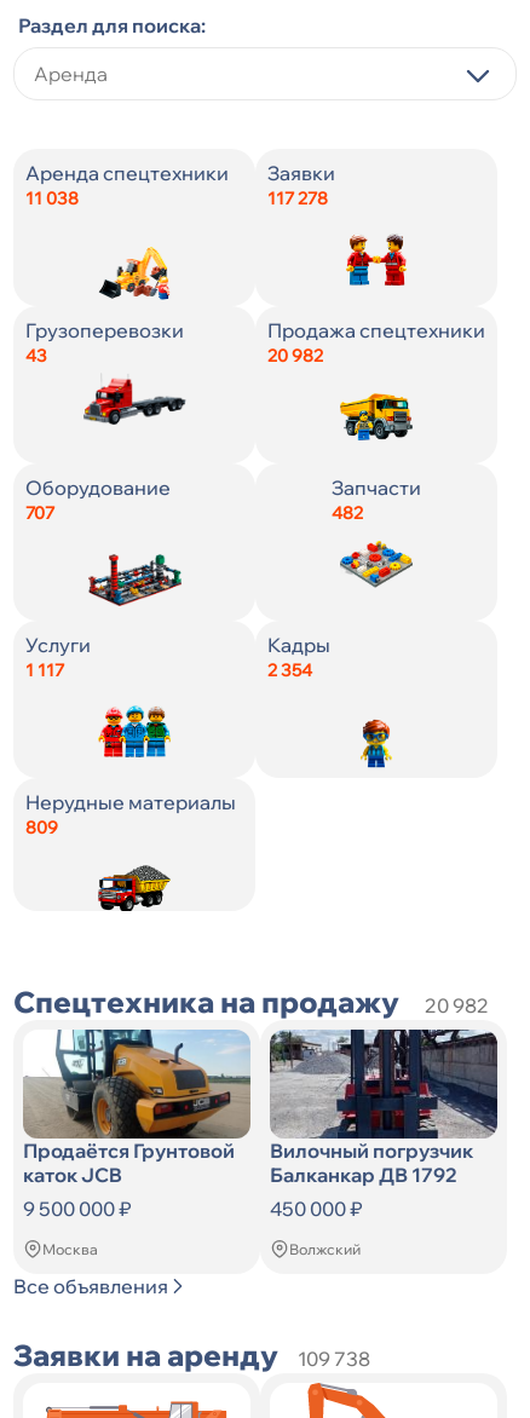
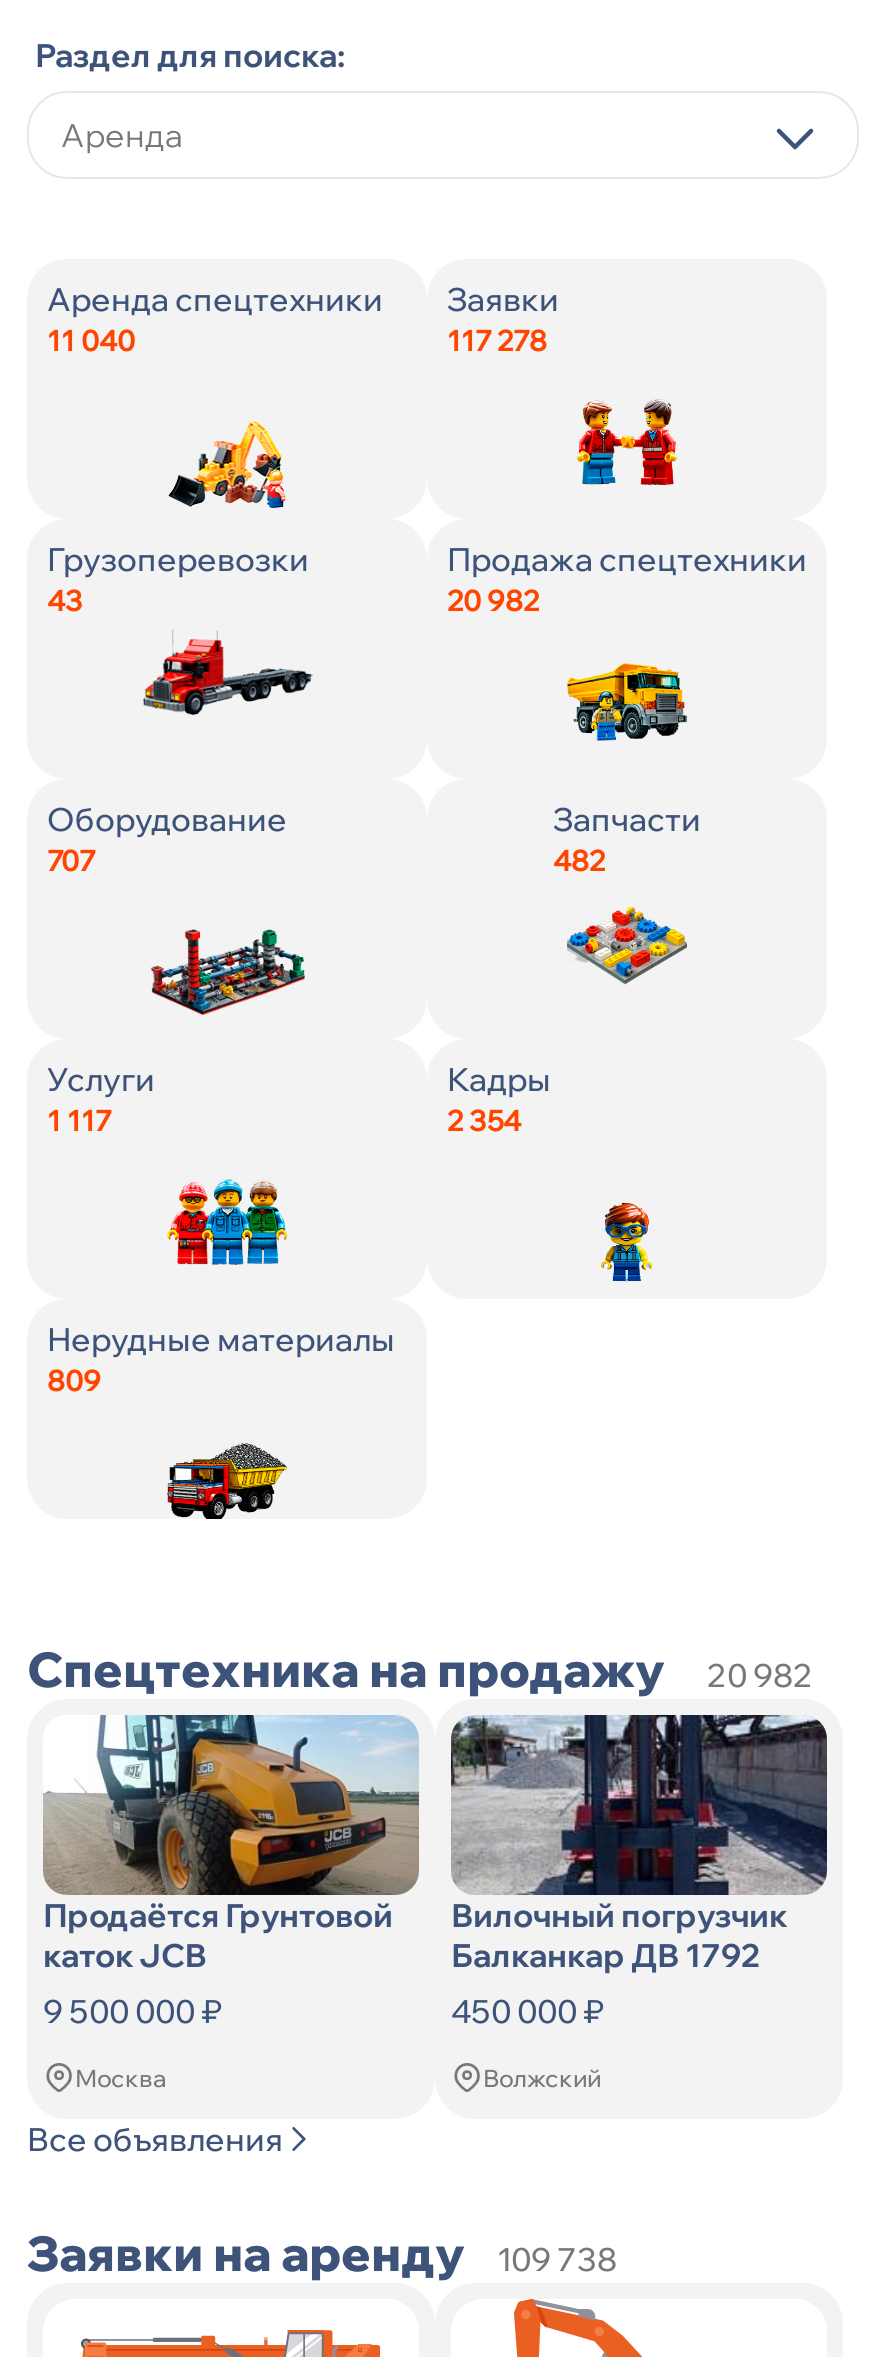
- 11 038
+ 11 040
